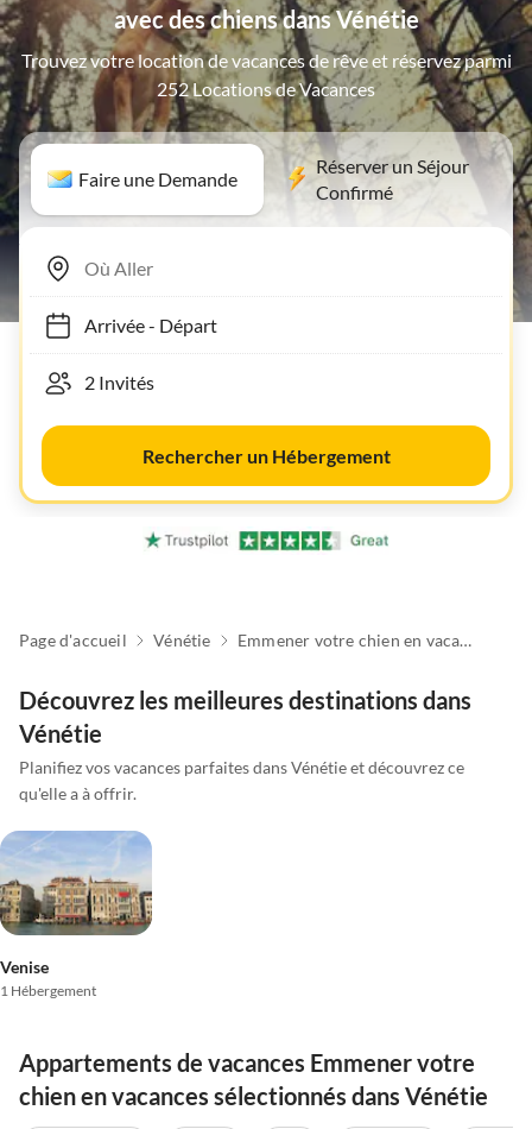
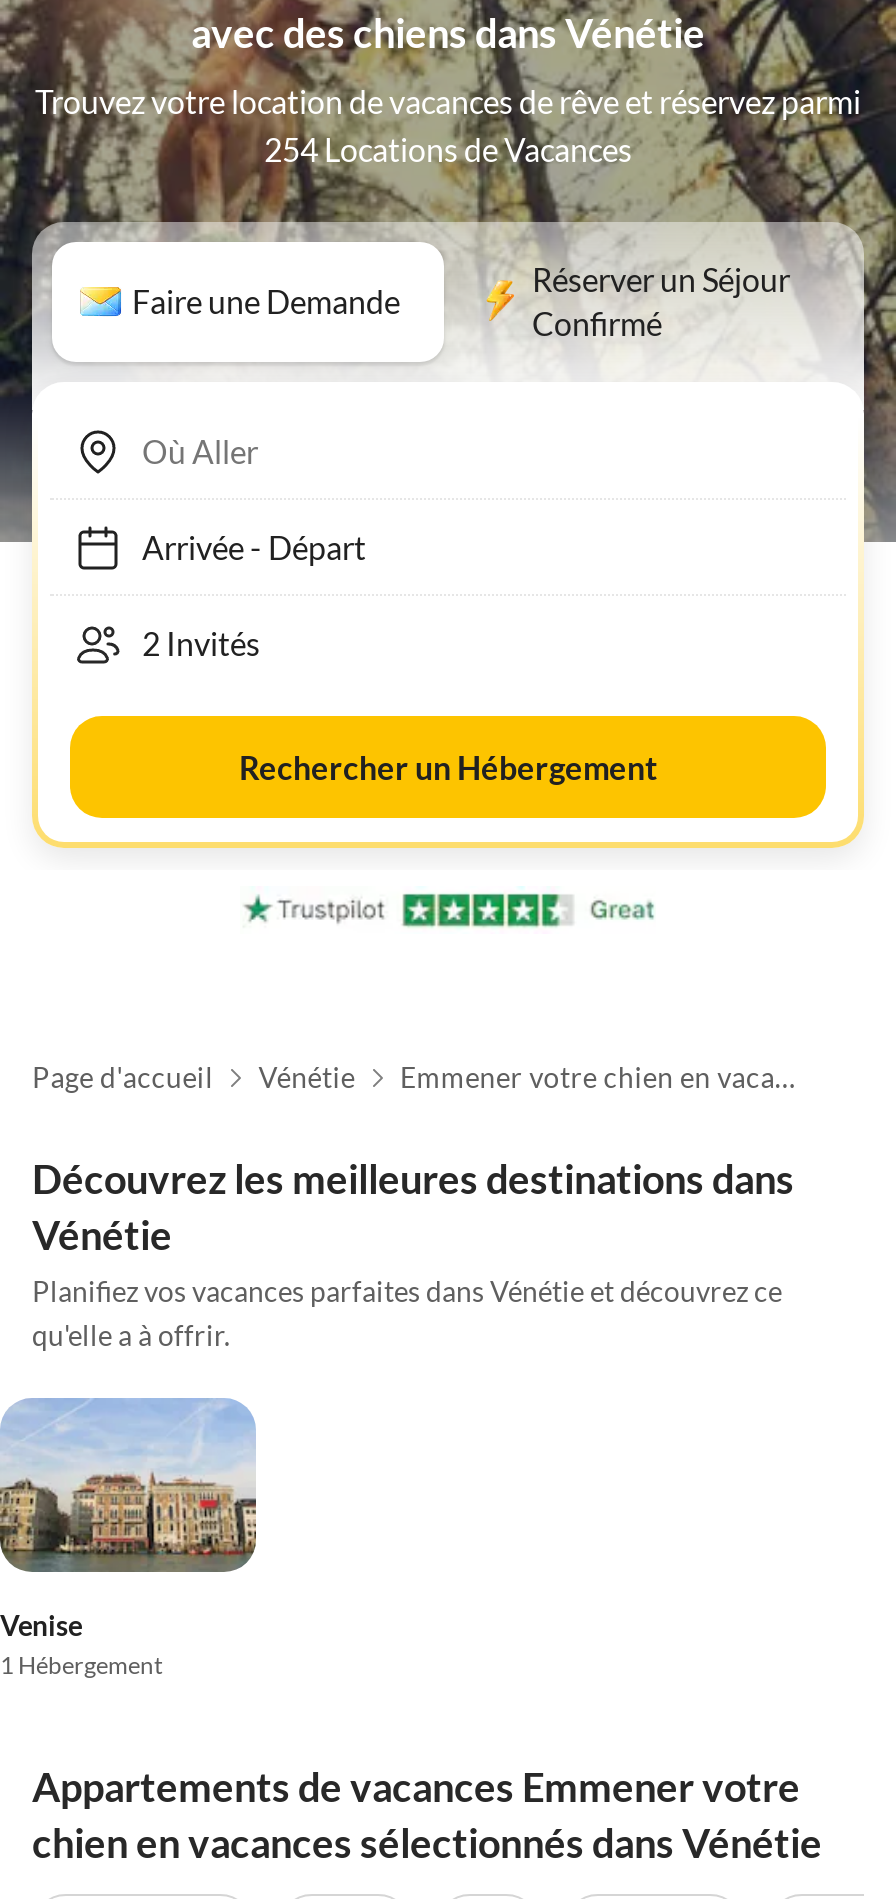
- 252 Locations de Vacances
+ 254 Locations de Vacances
